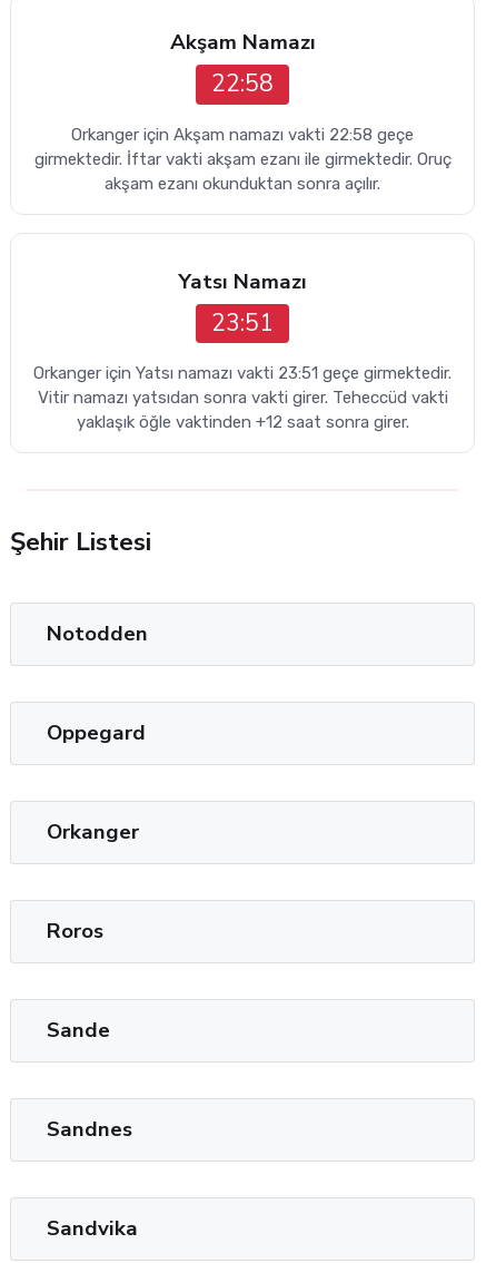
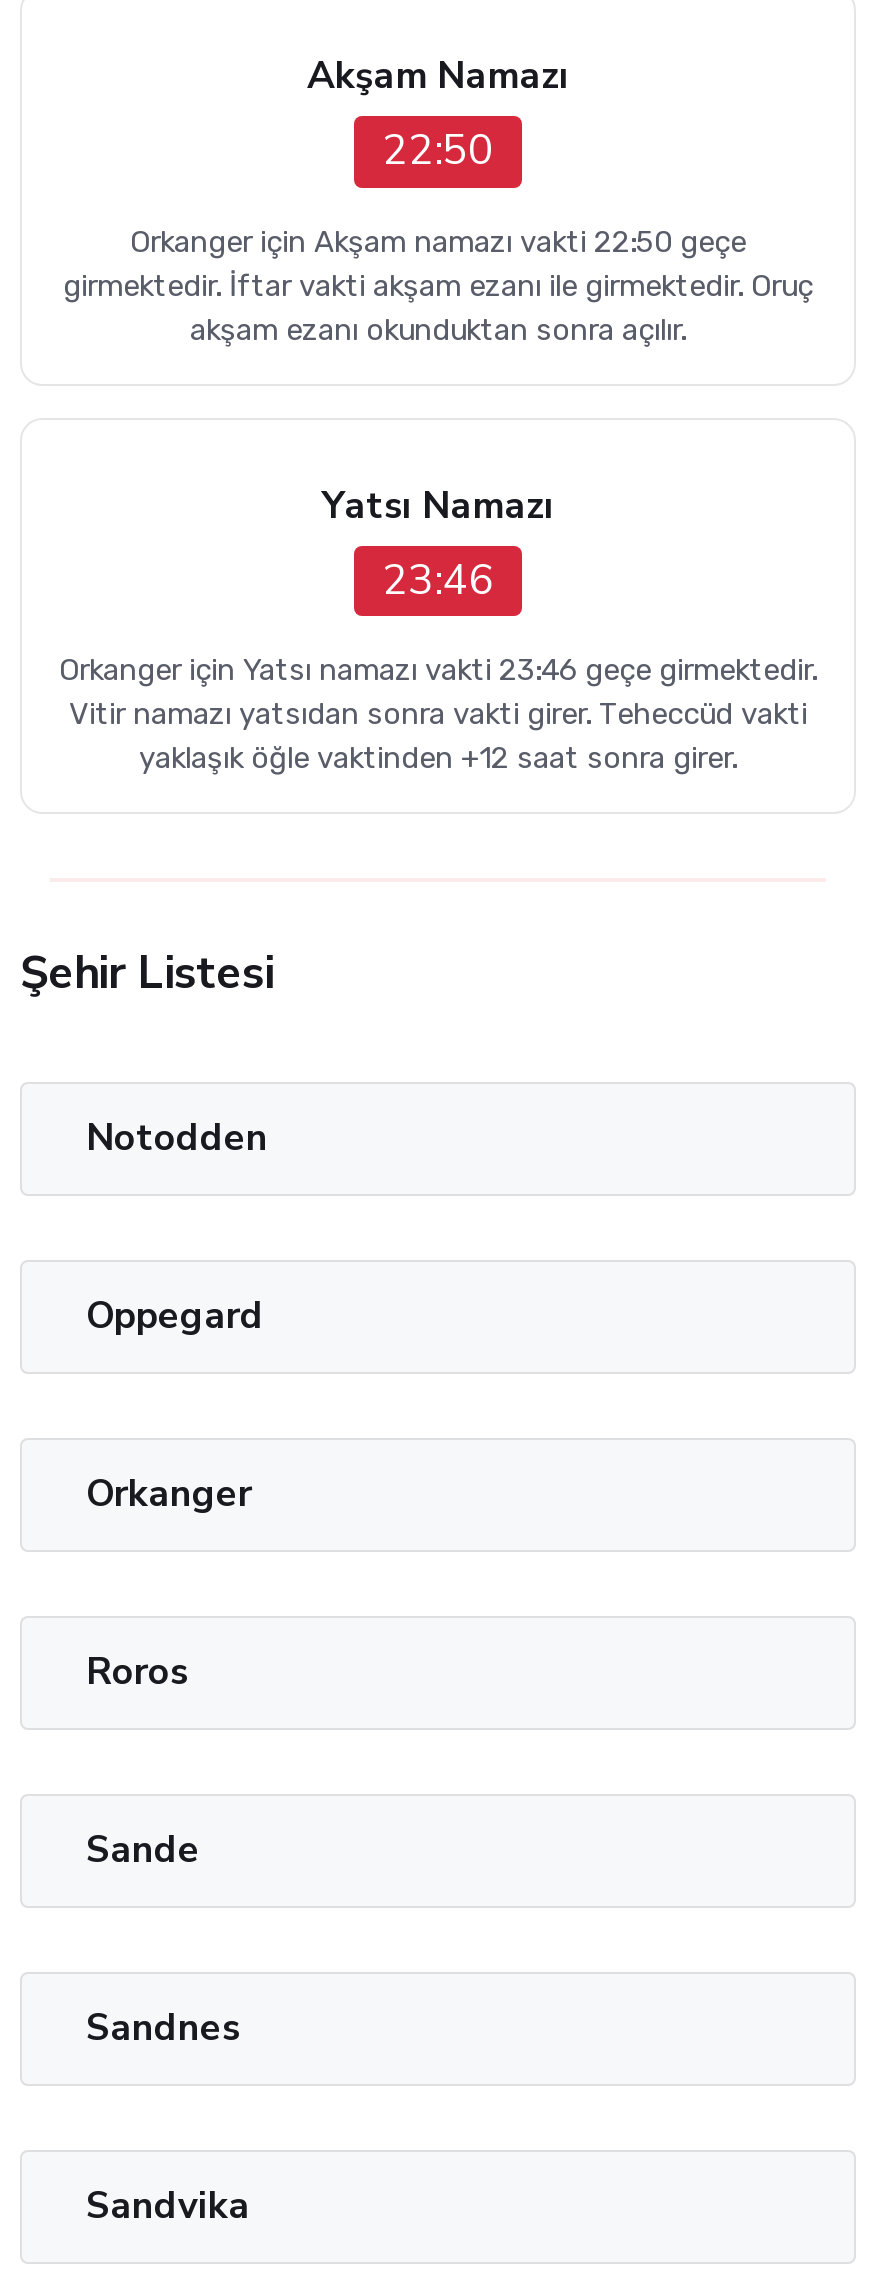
- 22:58
+ 22:50

- Orkanger için Akşam namazı vakti 22:58 geçe
+ Orkanger için Akşam namazı vakti 22:50 geçe

- 23:51
+ 23:46

- Orkanger için Yatsı namazı vakti 23:51 geçe girmektedir.
+ Orkanger için Yatsı namazı vakti 23:46 geçe girmektedir.
